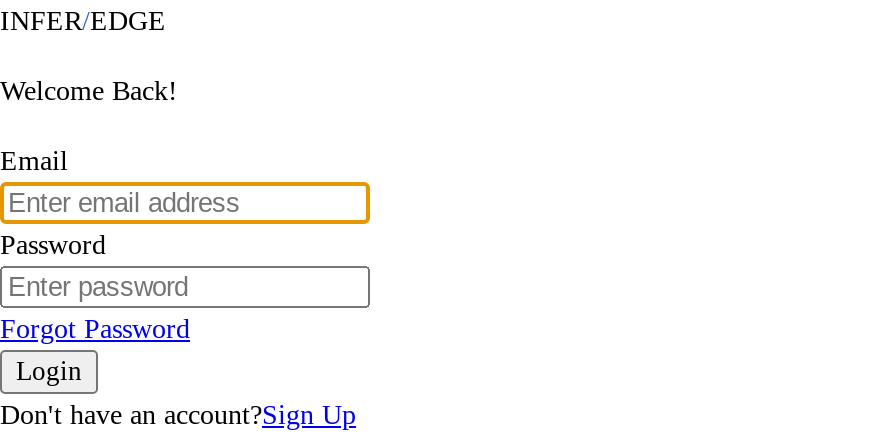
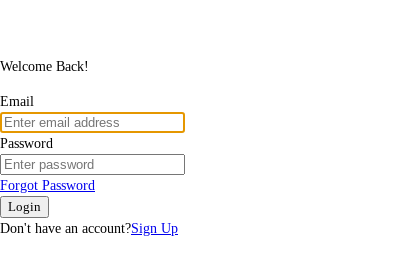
- INFER/EDGE
